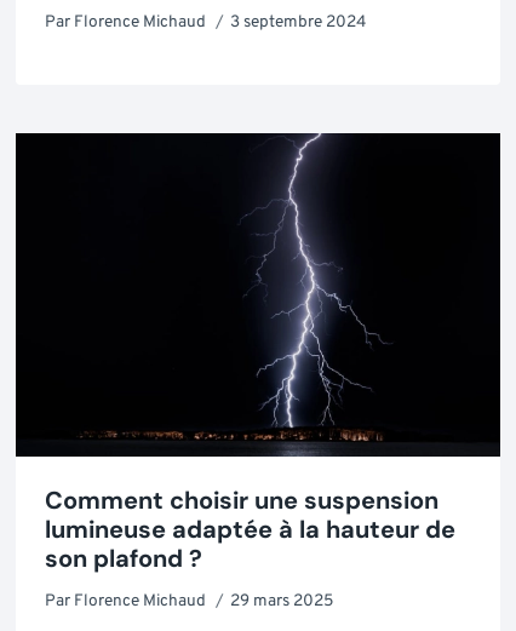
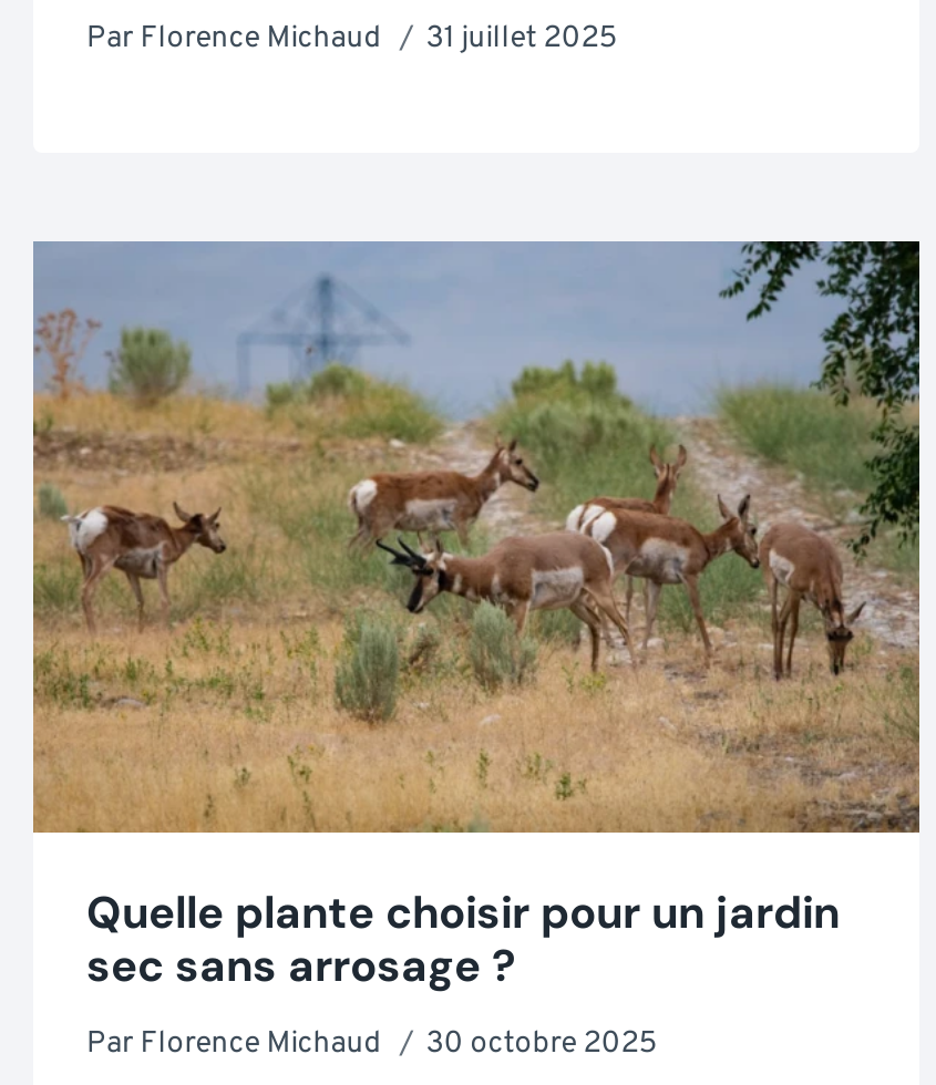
- Par Florence Michaud 3 septembre 2024
+ Par Florence Michaud 31 juillet 2025

- [image]
- Comment choisir une suspension
- lumineuse adaptée à la hauteur de
- son plafond ?
+ [image]
+ Quelle plante choisir pour un jardin
+ sec sans arrosage ?

- Par Florence Michaud 29 mars 2025
+ Par Florence Michaud 30 octobre 2025
